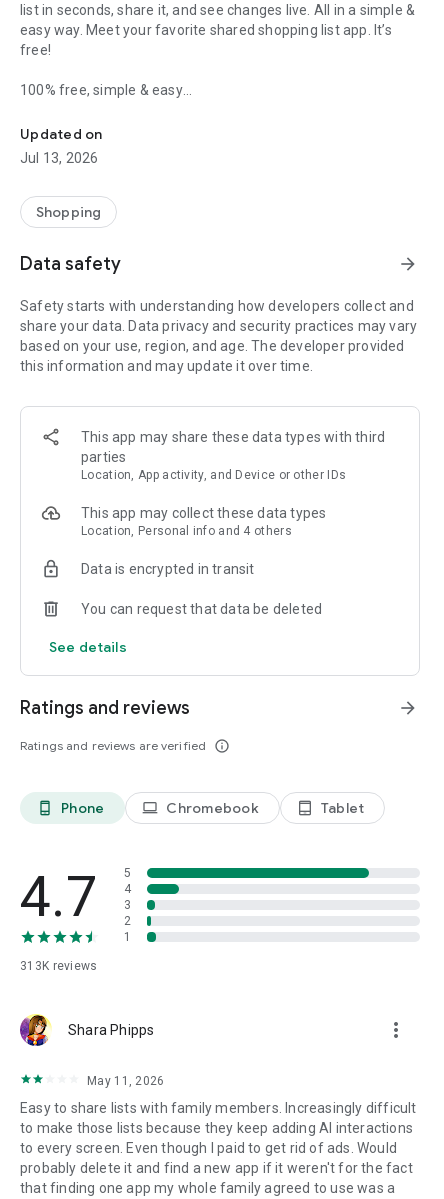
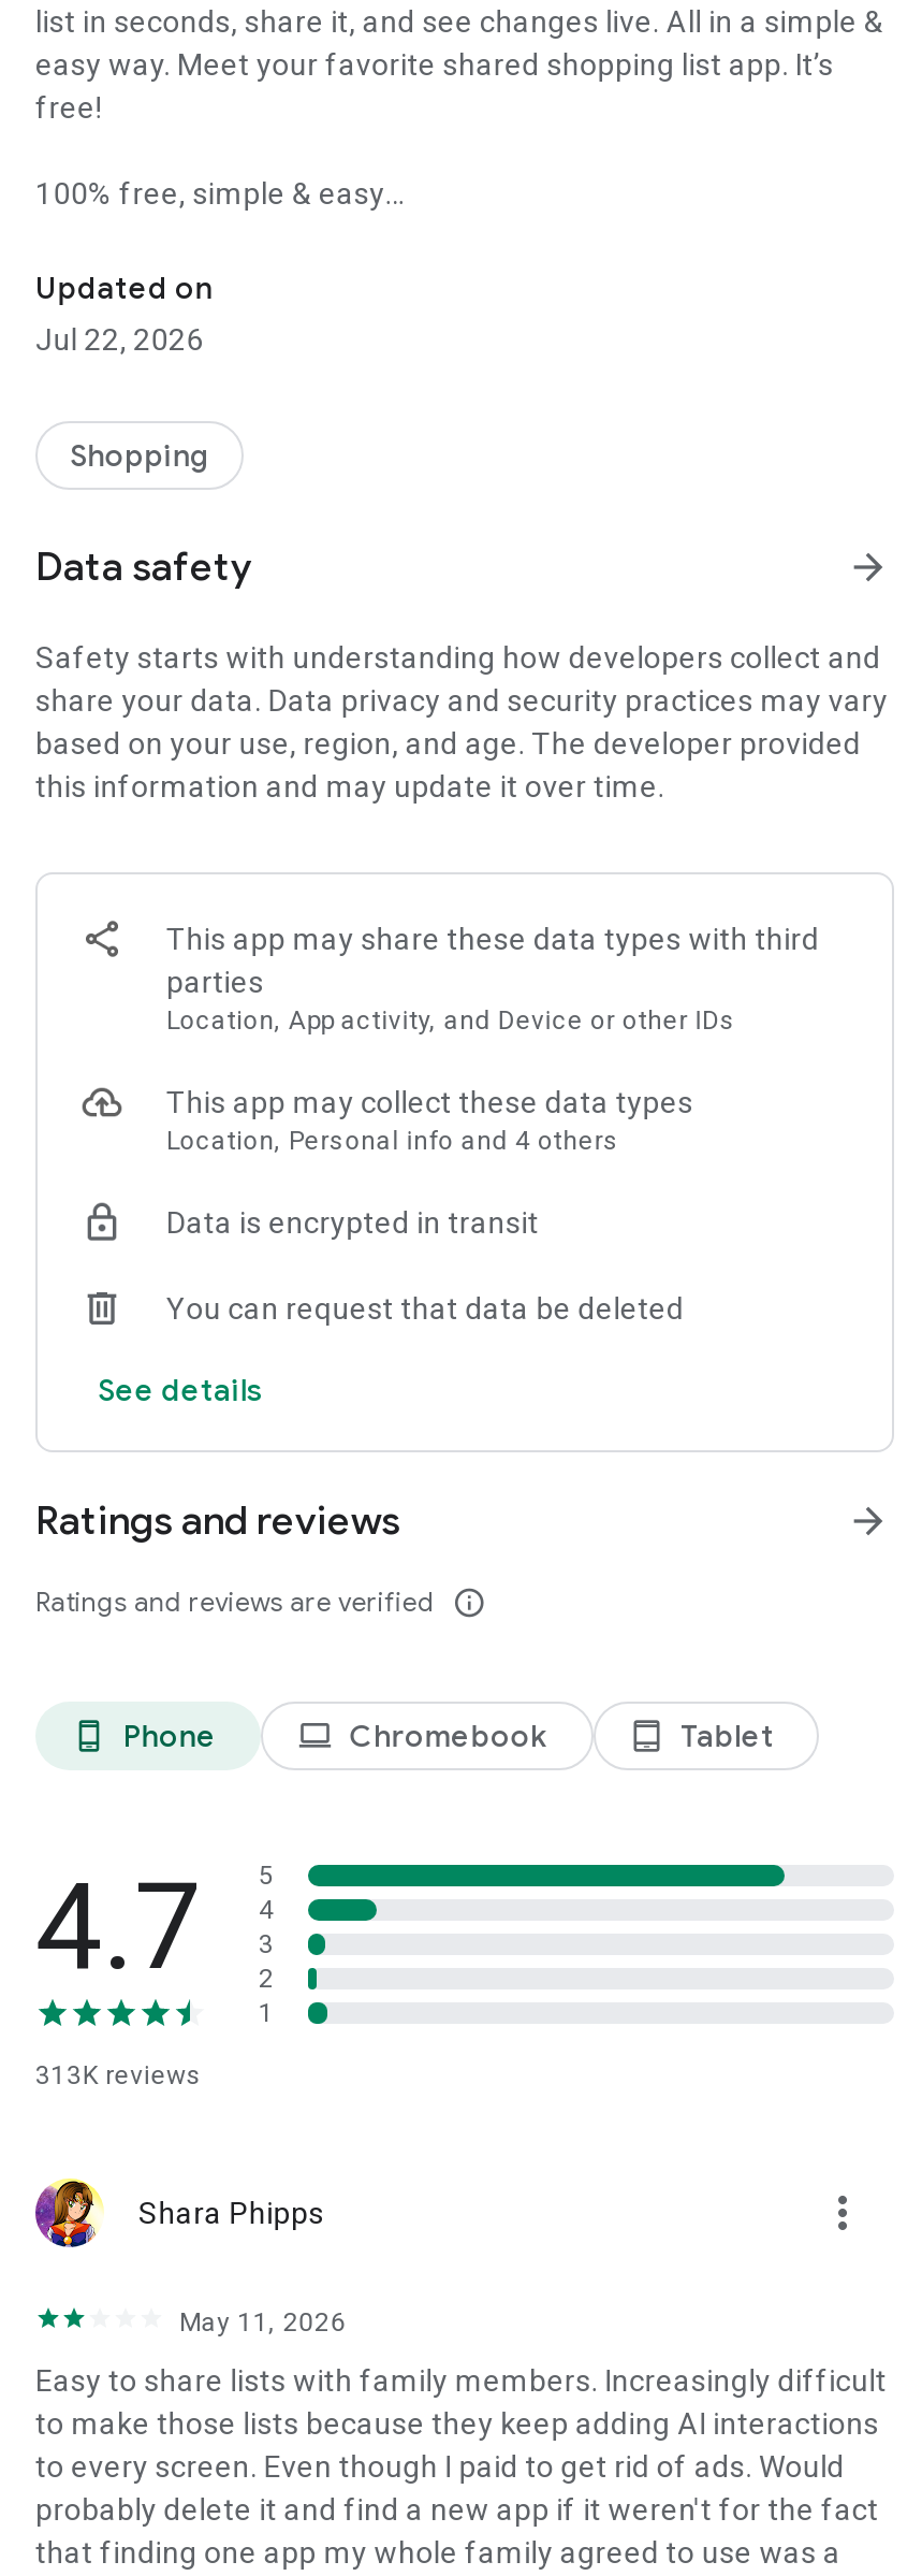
- Jul 13, 2026
+ Jul 22, 2026
